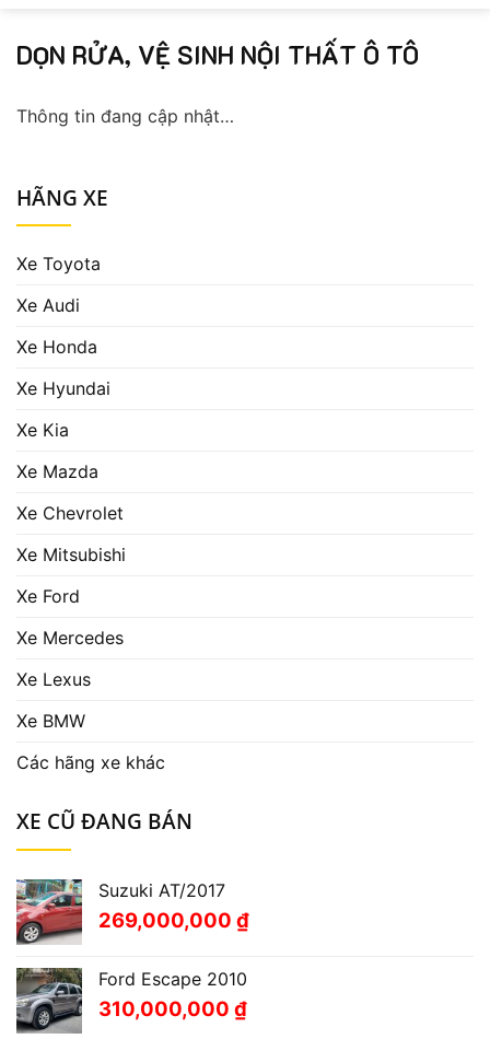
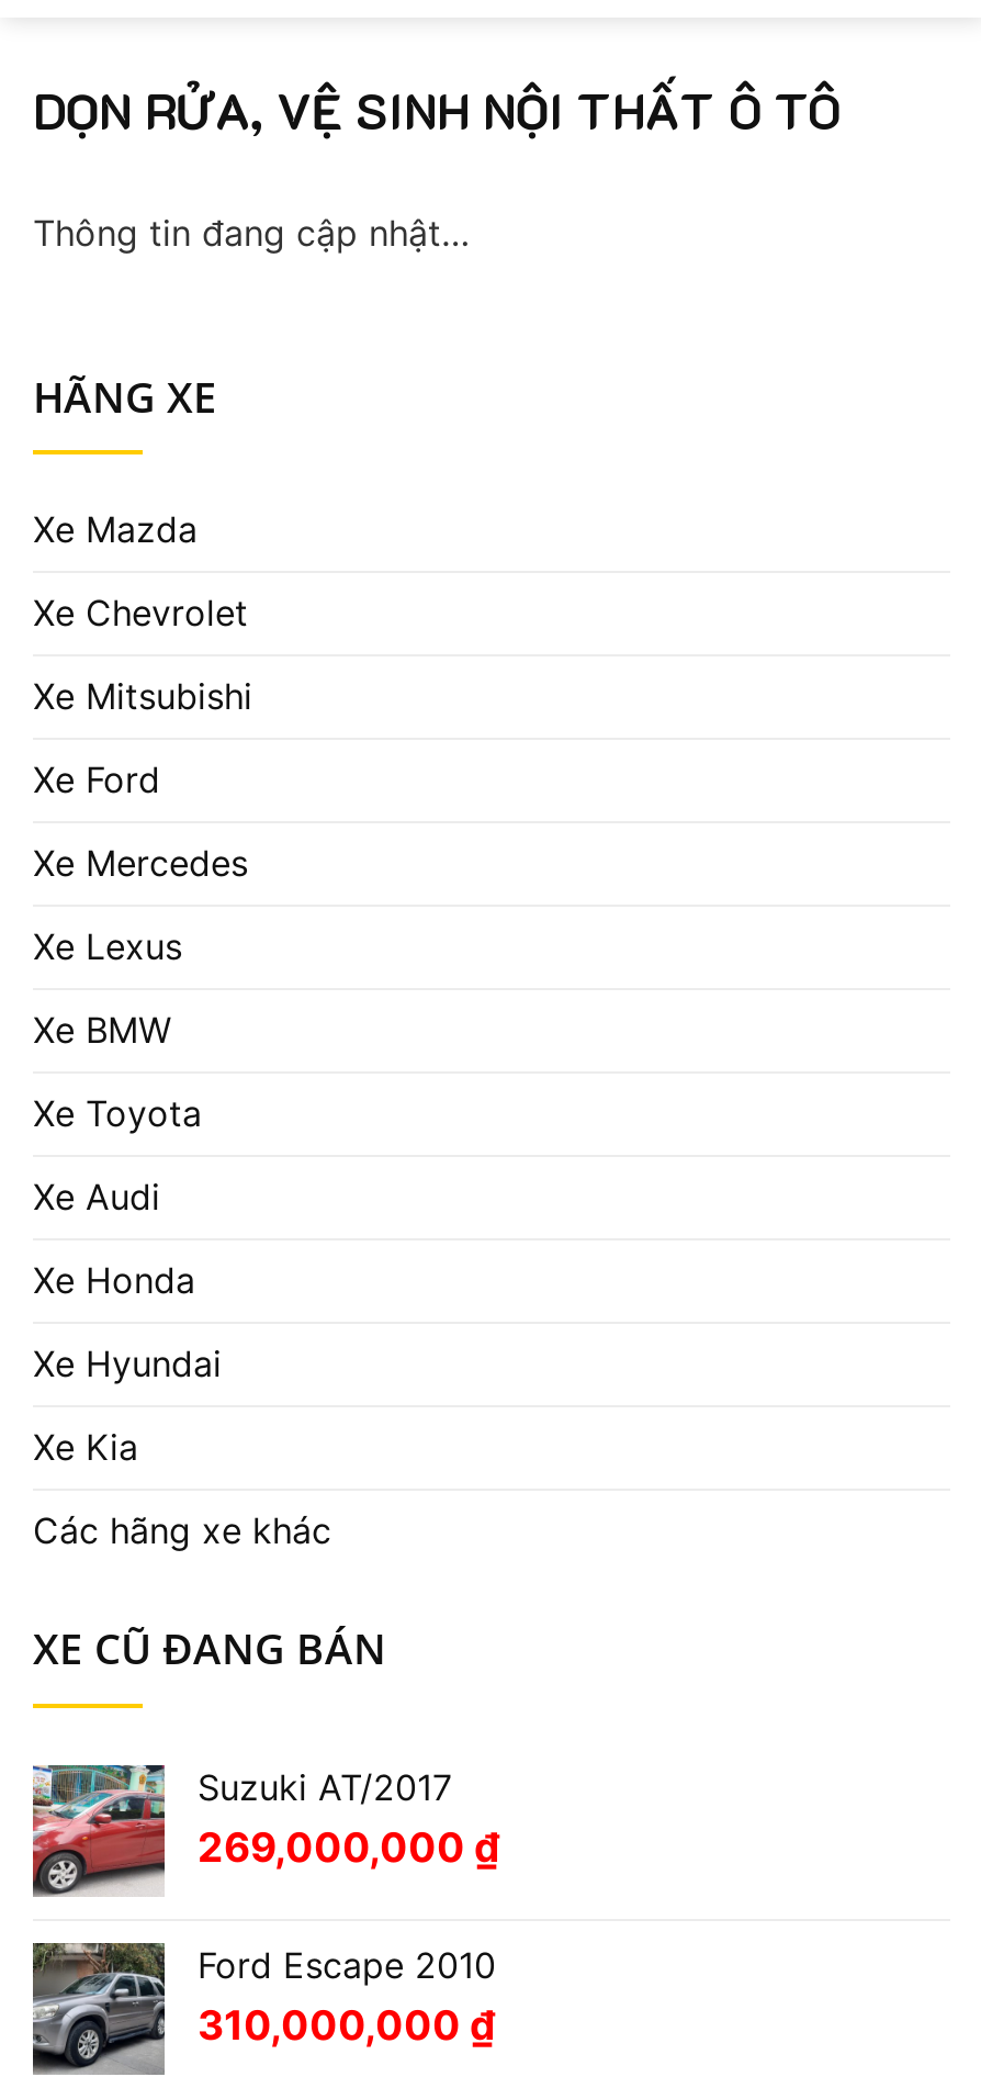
moved down: Xe Toyota | Xe Audi | Xe Honda | Xe Hyundai | Xe Kia

moved up: Xe Mazda | Xe Chevrolet | Xe Mitsubishi | Xe Ford | Xe Mercedes | Xe Lexus | Xe BMW
